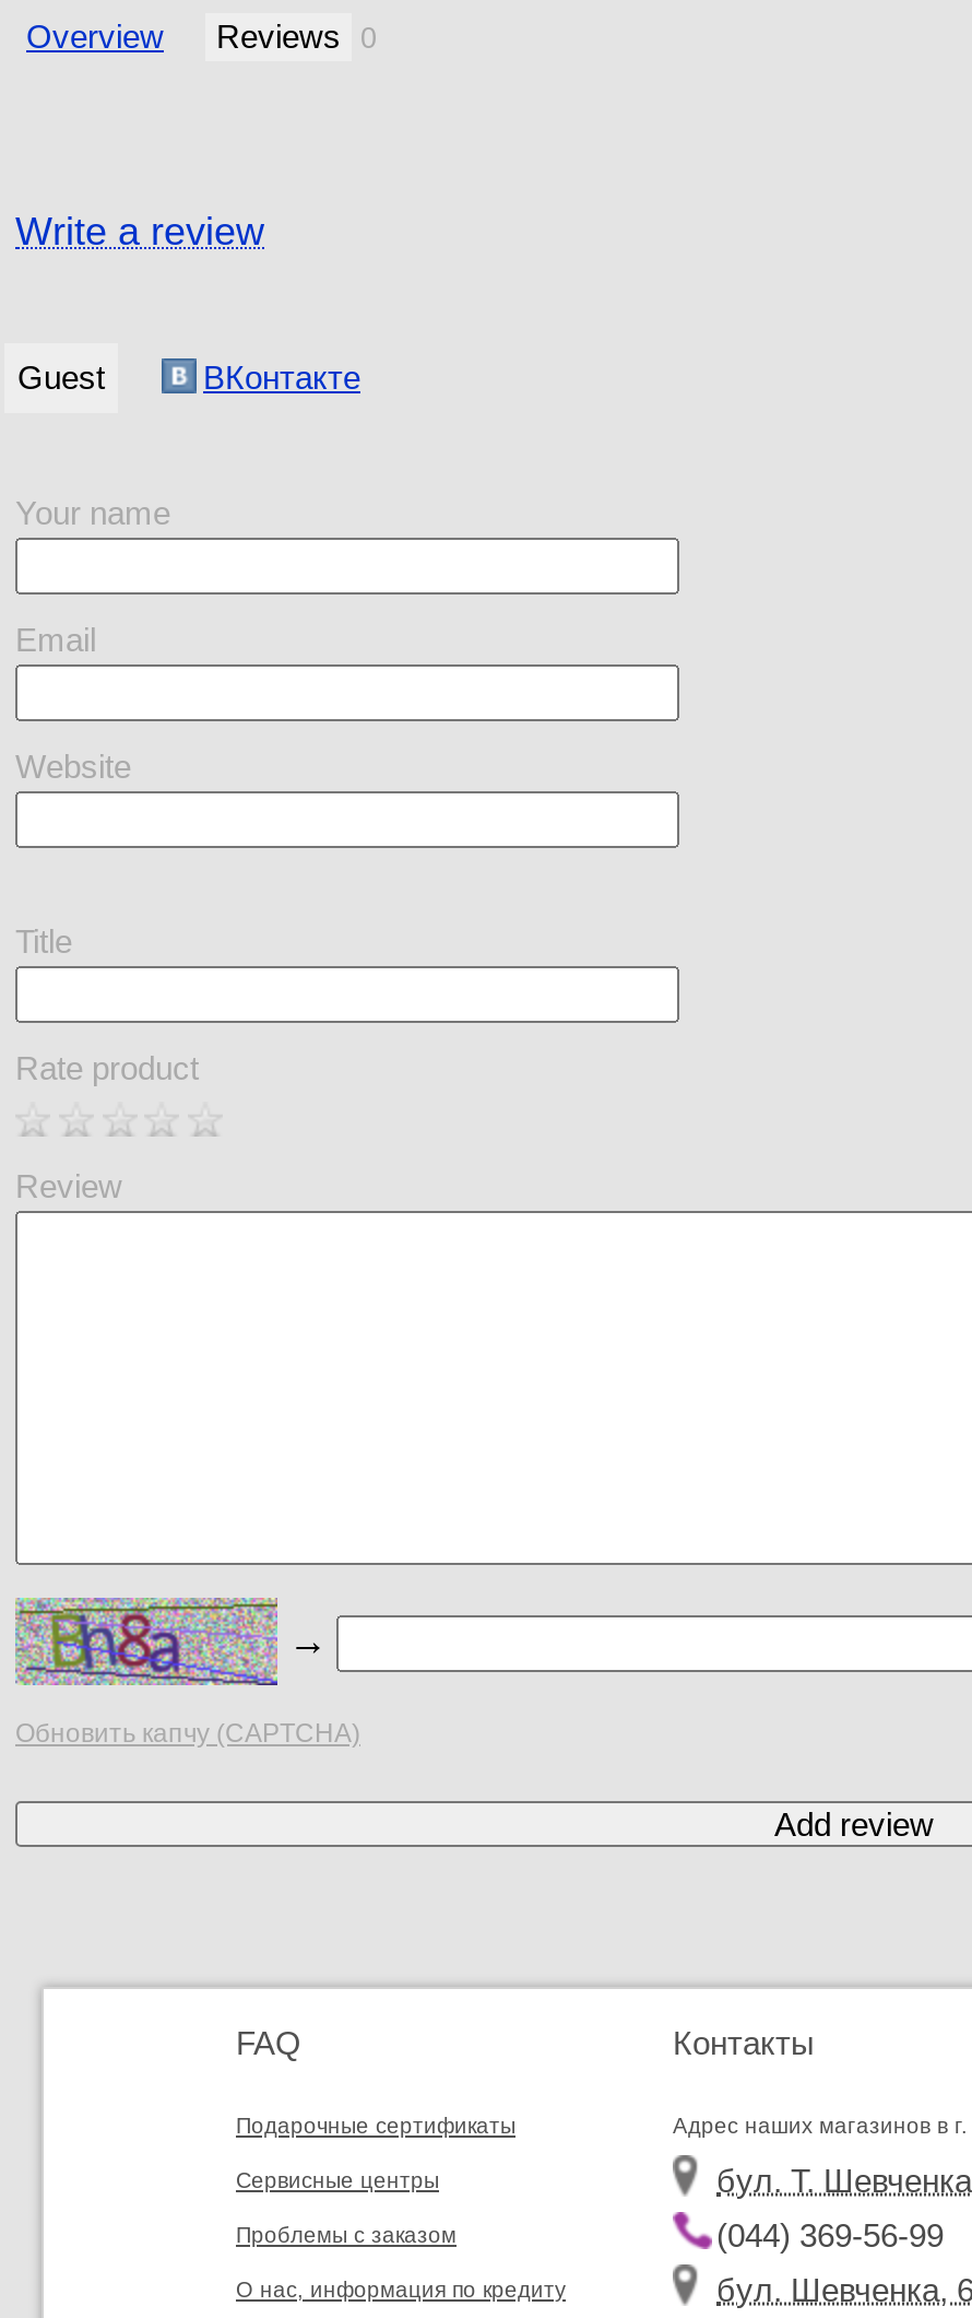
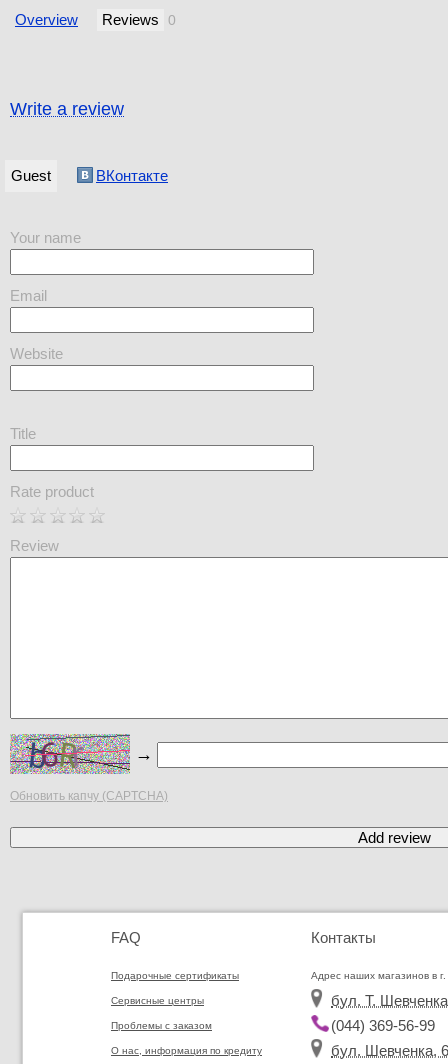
- [image]
+ [image]
